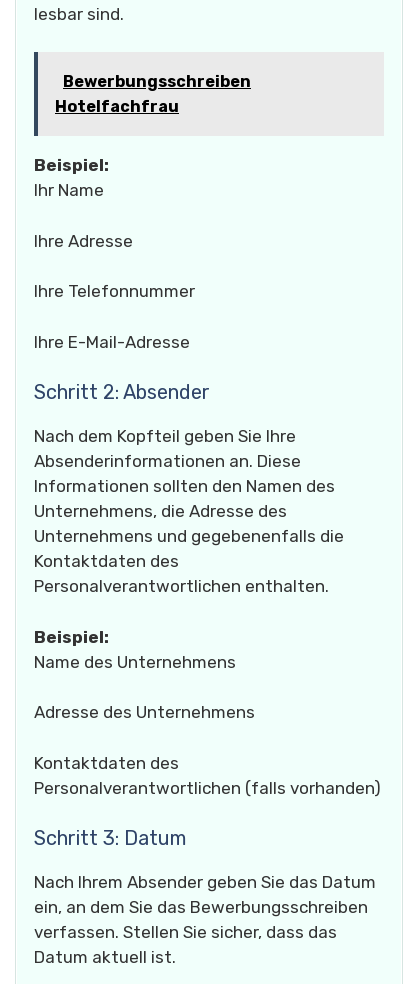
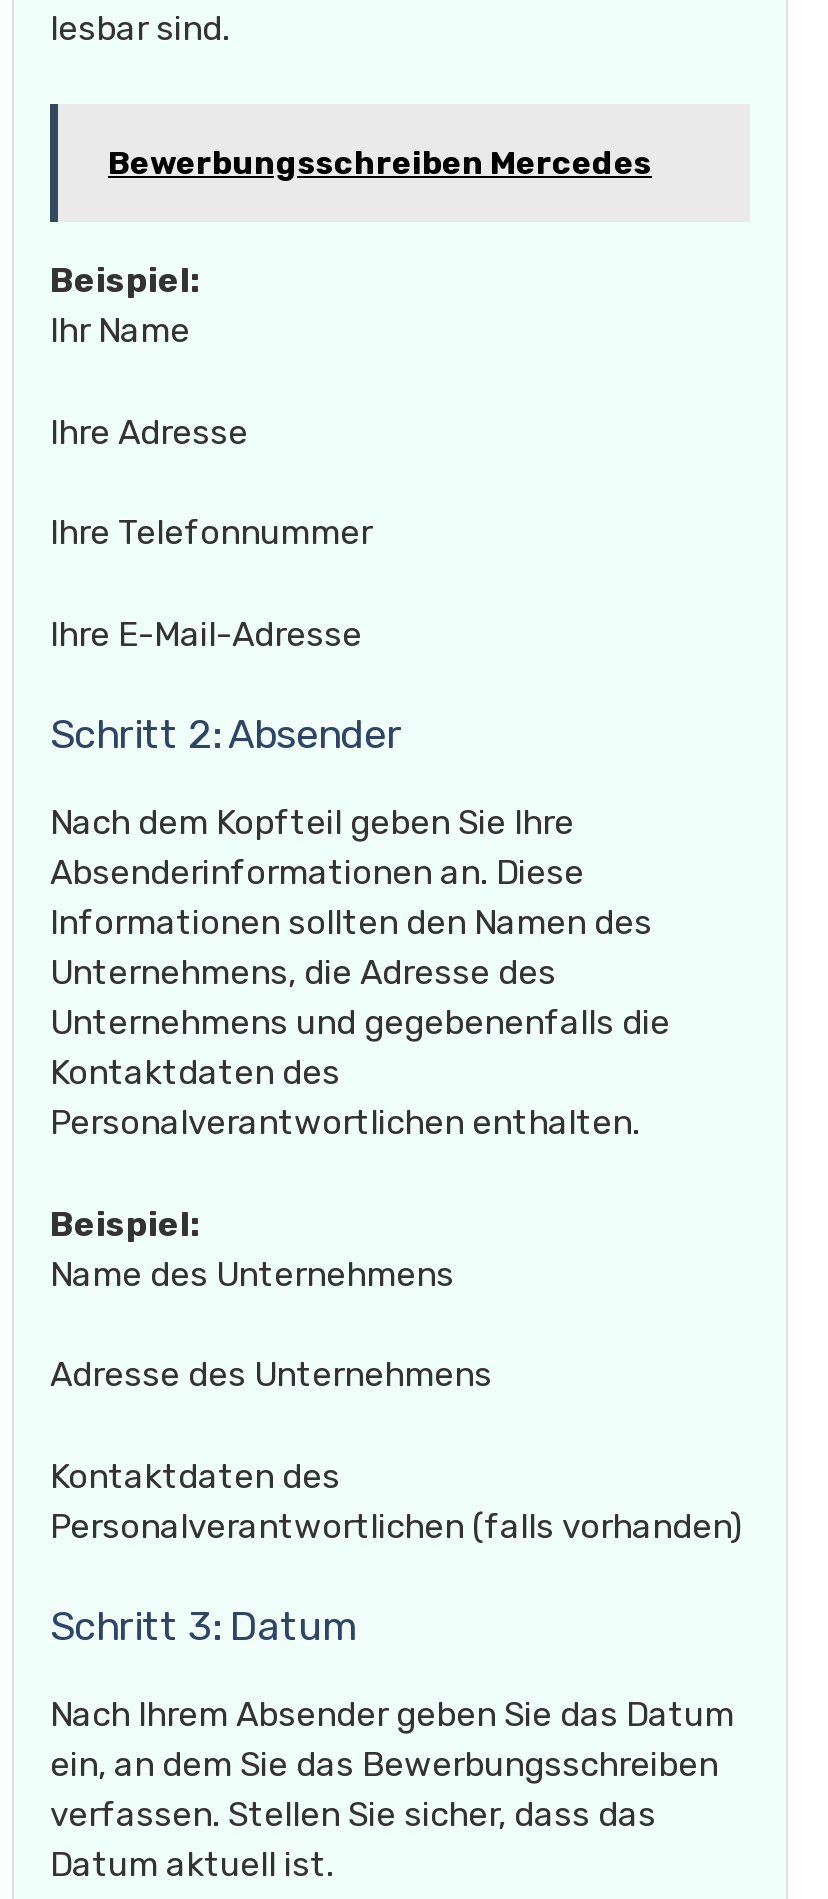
- Bewerbungsschreiben
- Hotelfachfrau
+ Bewerbungsschreiben Mercedes
